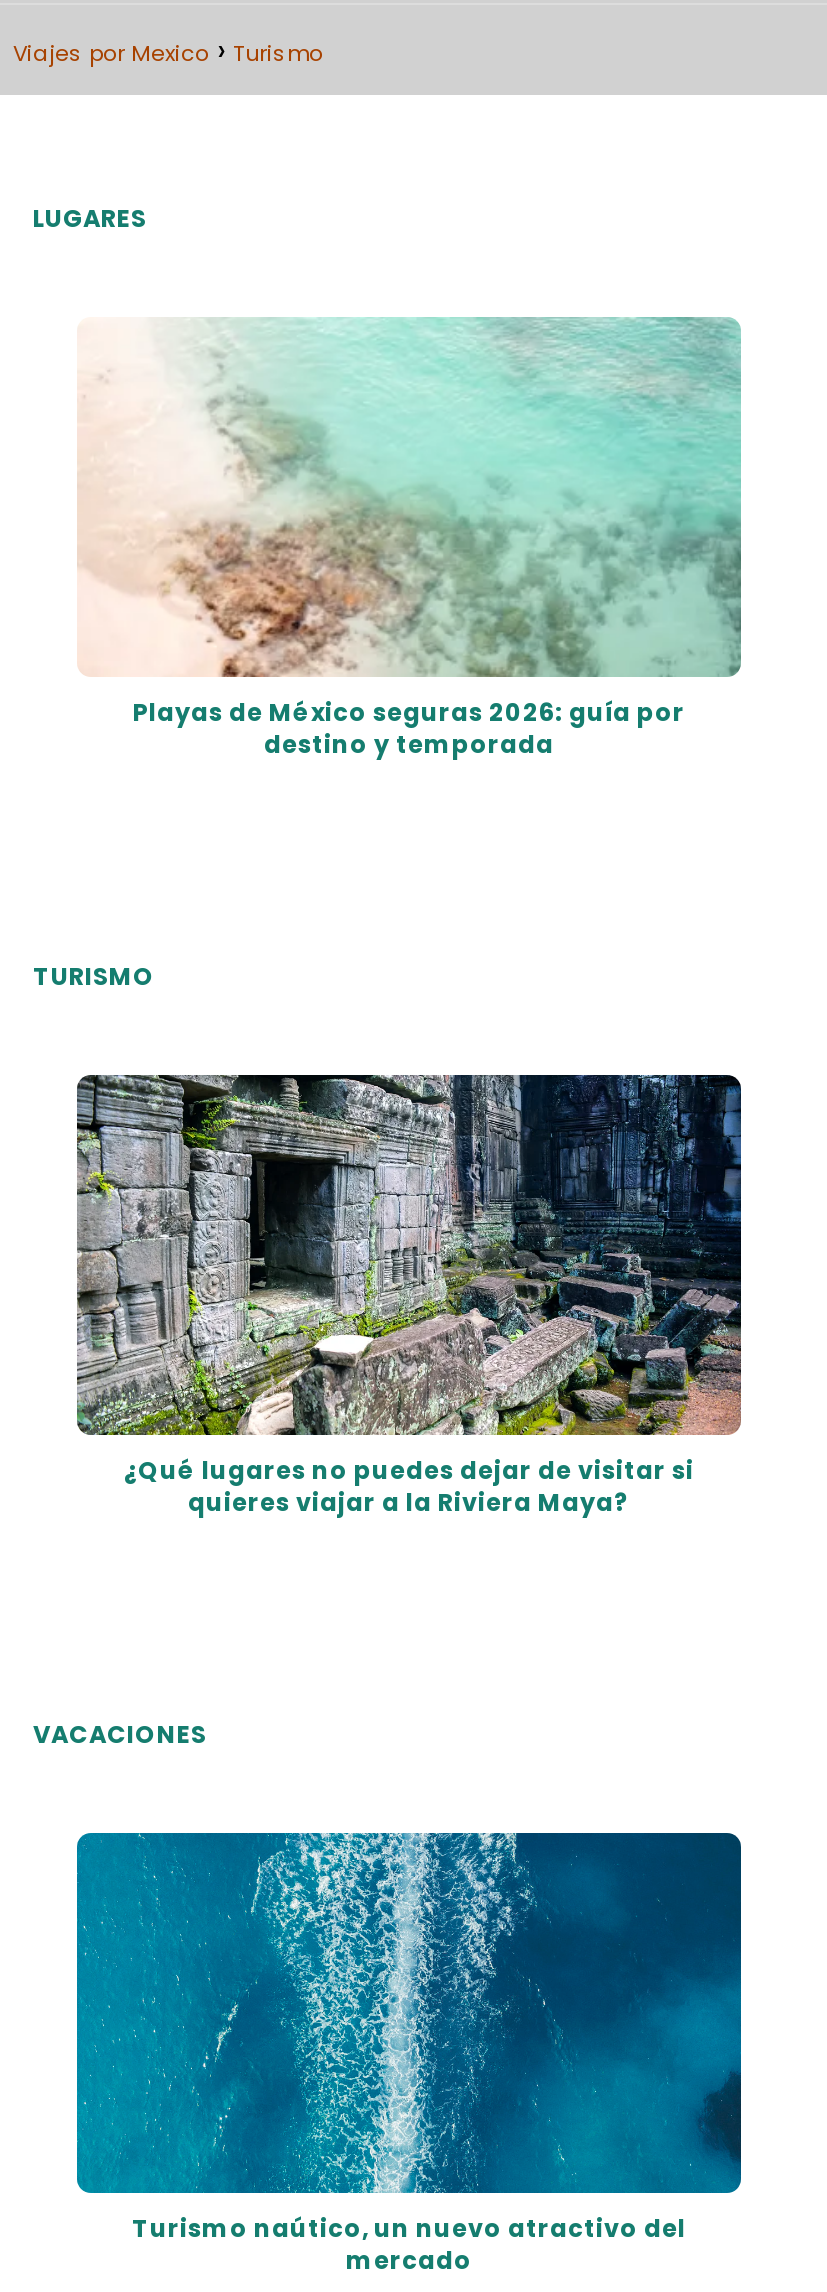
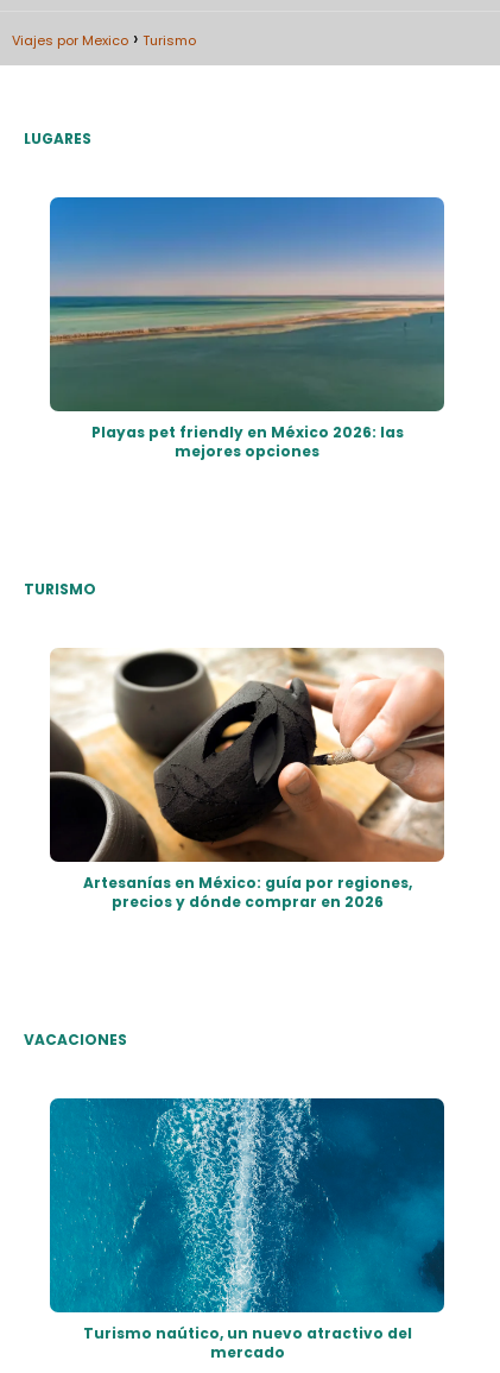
- [image]
- Playas de México seguras 2026: guía por
- destino y temporada
+ [image]
+ Playas pet friendly en México 2026: las
+ mejores opciones

- [image]
- ¿Qué lugares no puedes dejar de visitar si
- quieres viajar a la Riviera Maya?
+ [image]
+ Artesanías en México: guía por regiones,
+ precios y dónde comprar en 2026
